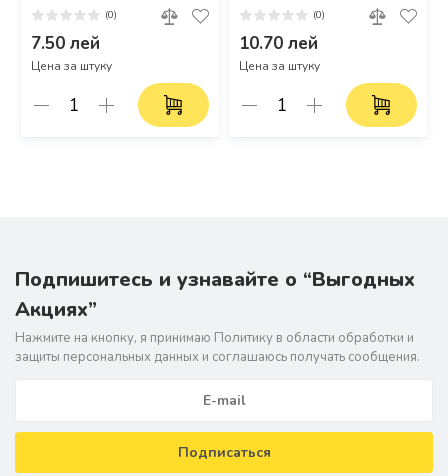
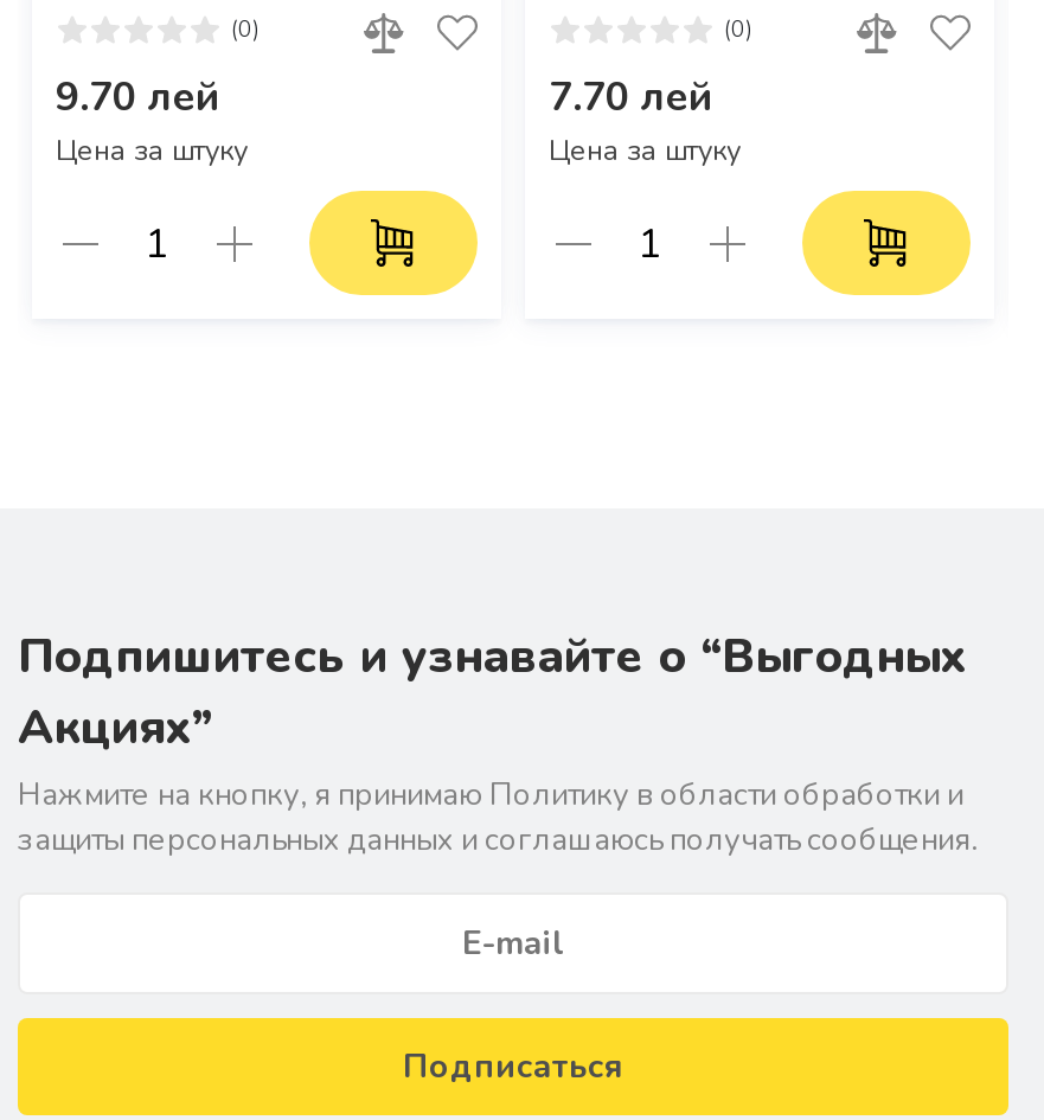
- 7.50 лей
+ 9.70 лей

- 10.70 лей
+ 7.70 лей
